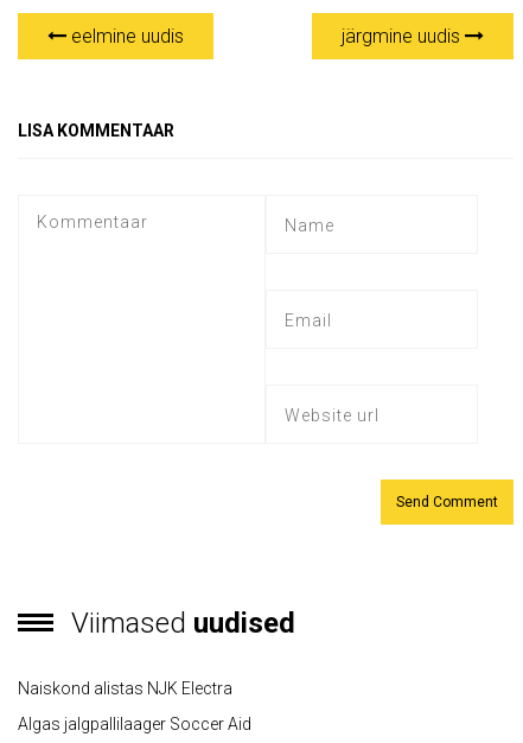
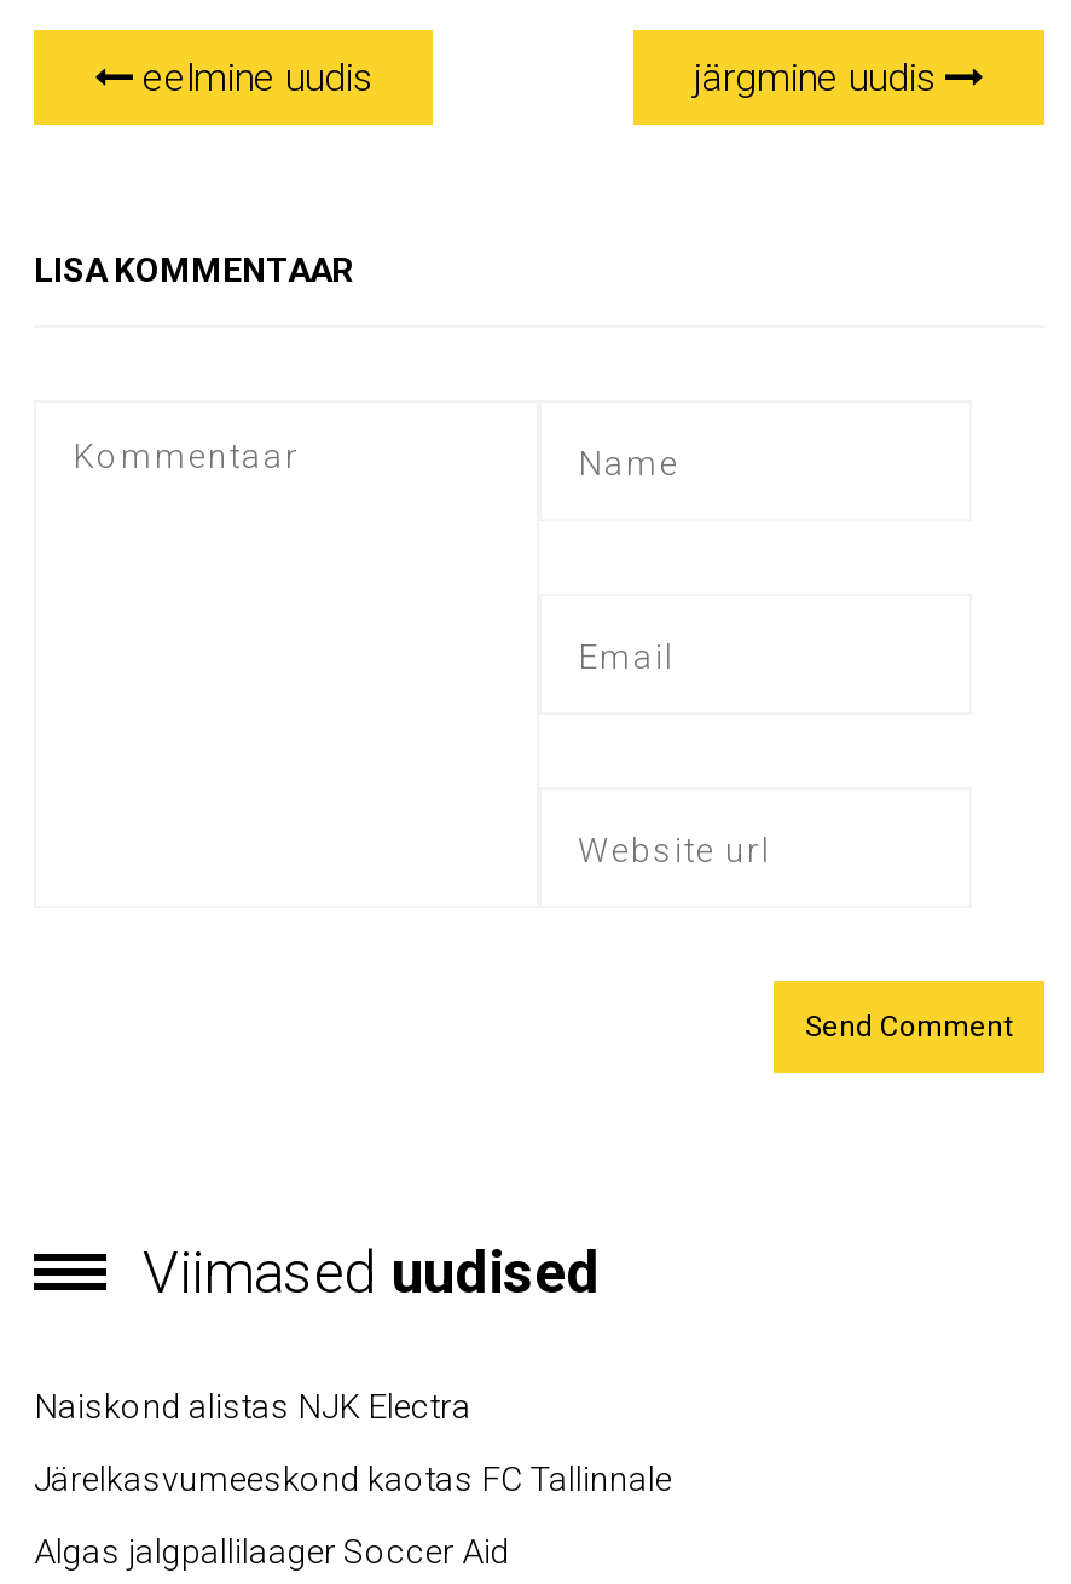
+ Järelkasvumeeskond kaotas FC Tallinnale
